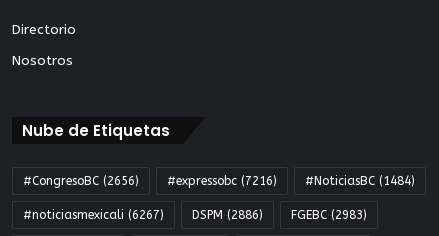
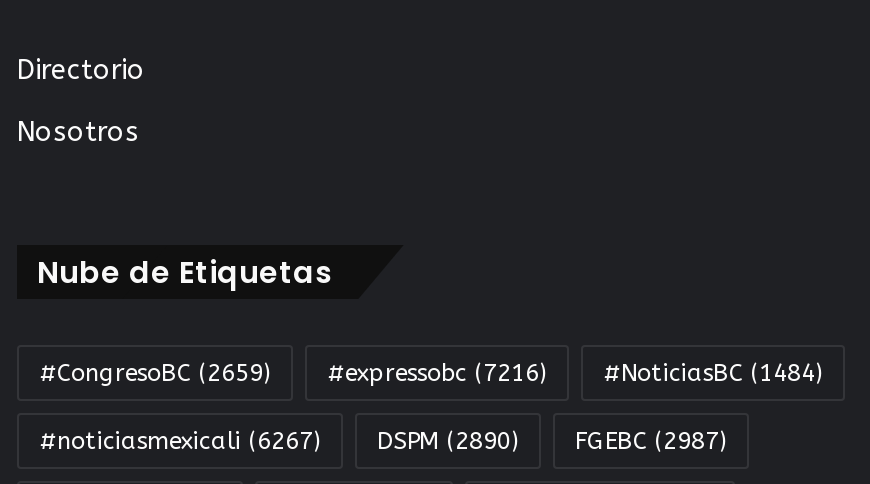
- #CongresoBC (2656) #expressobc (7216) #NoticiasBC (1484)
+ #CongresoBC (2659) #expressobc (7216) #NoticiasBC (1484)

- DSPM (2886)
+ DSPM (2890)

- FGEBC (2983)
+ FGEBC (2987)
